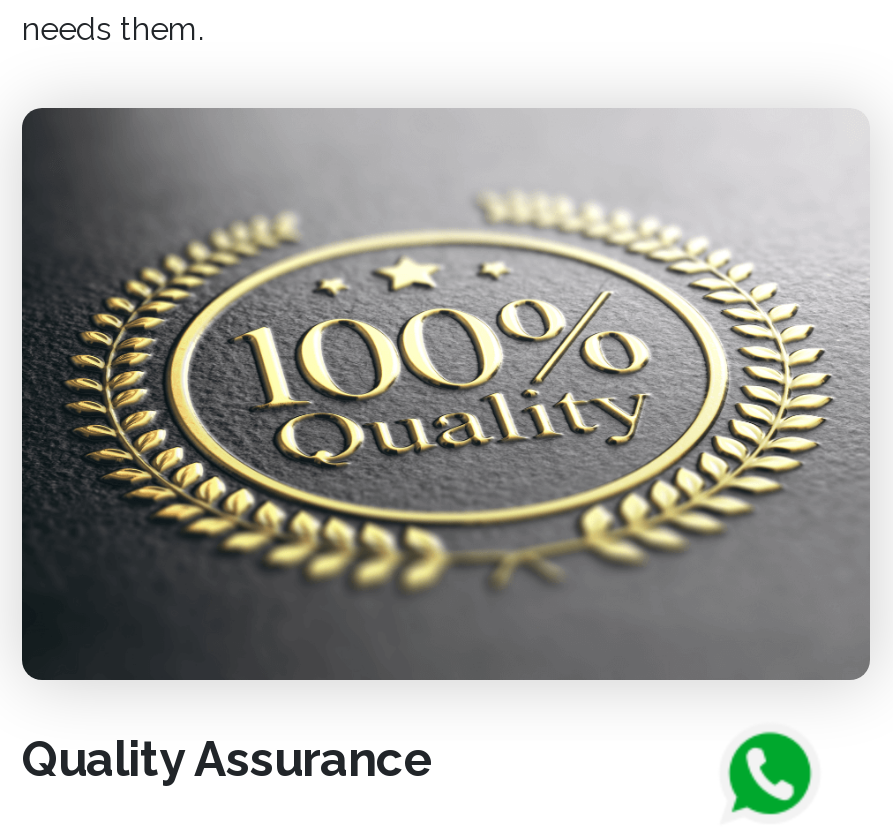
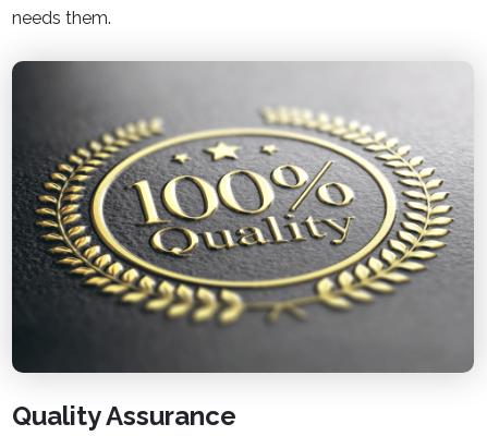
- [image]
